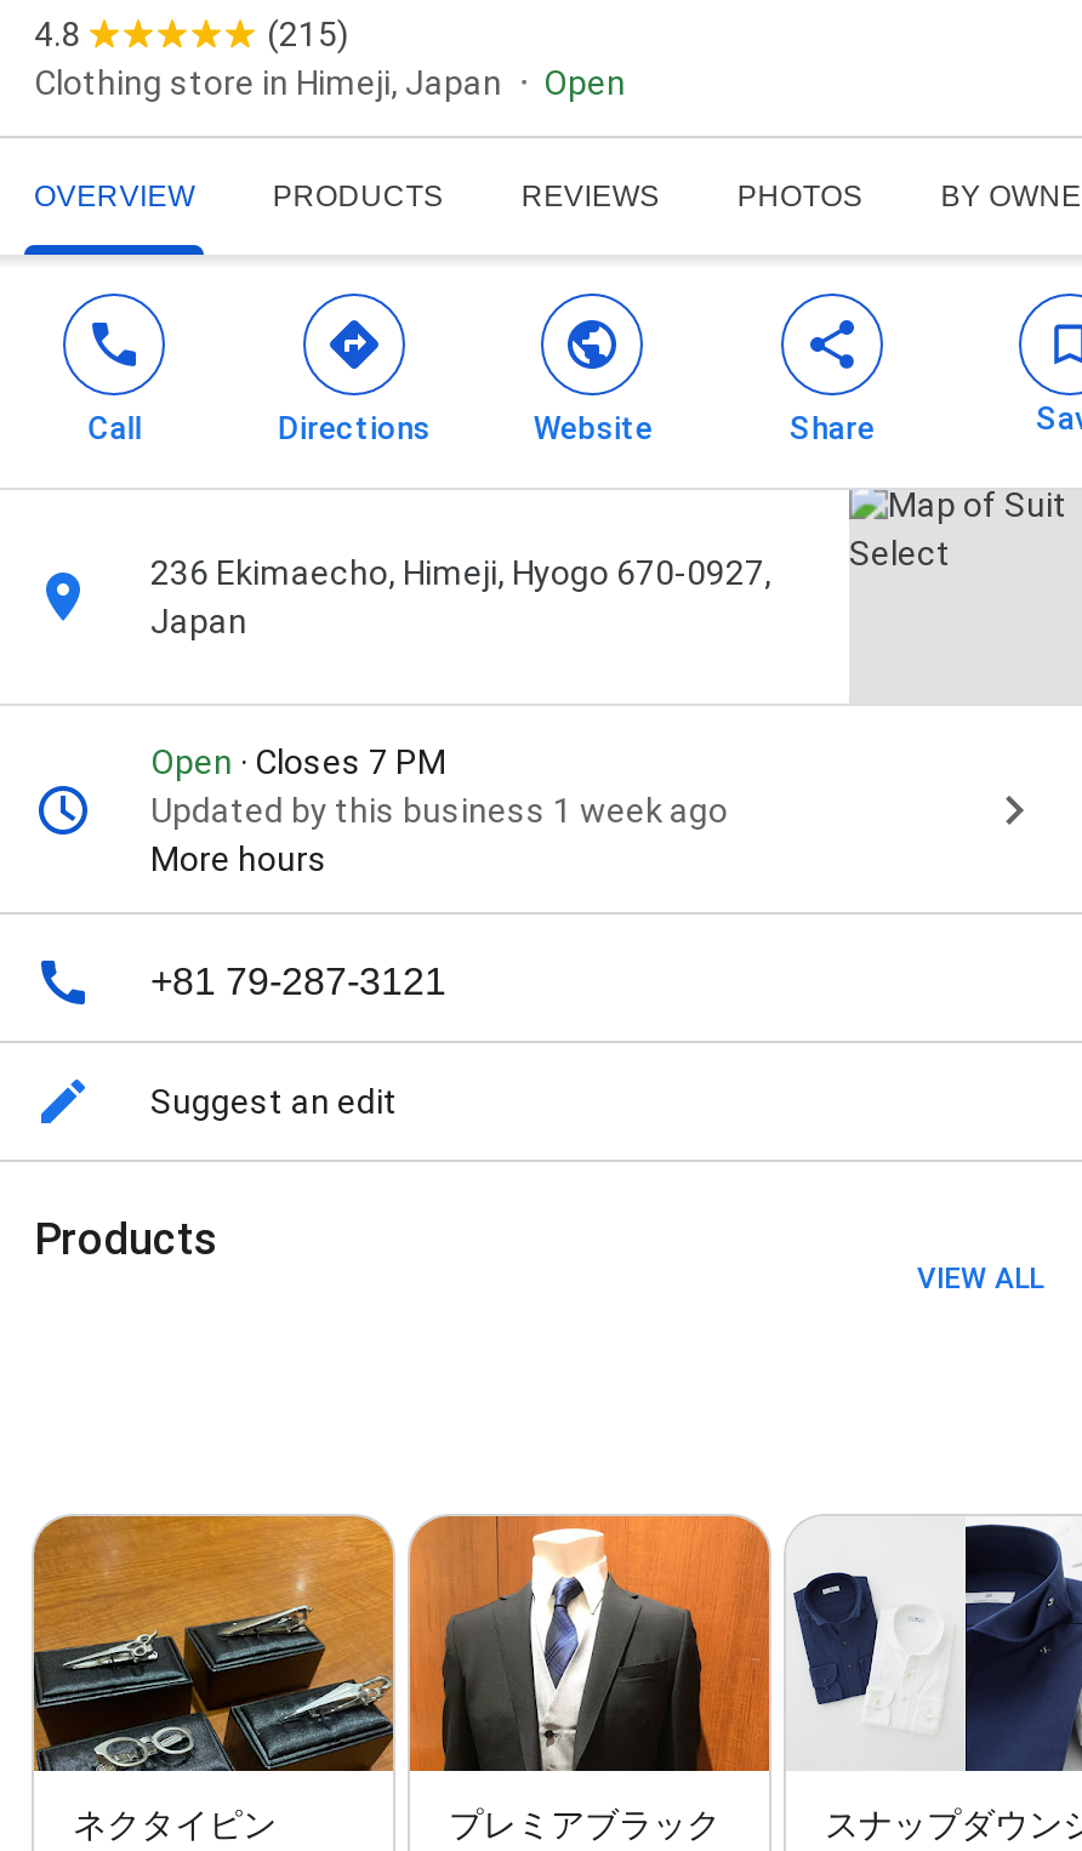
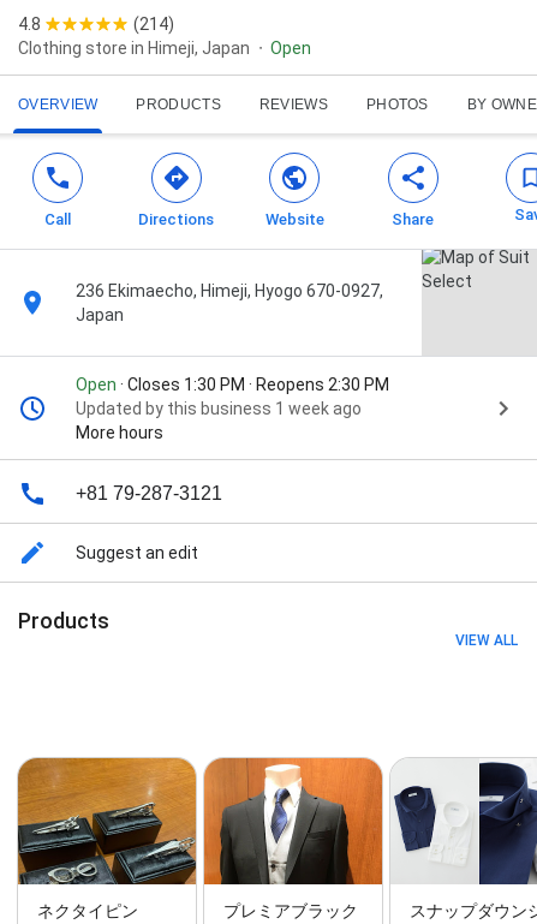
- (215)
+ (214)

- Open · Closes 7 PM
+ Open · Closes 1:30 PM · Reopens 2:30 PM
